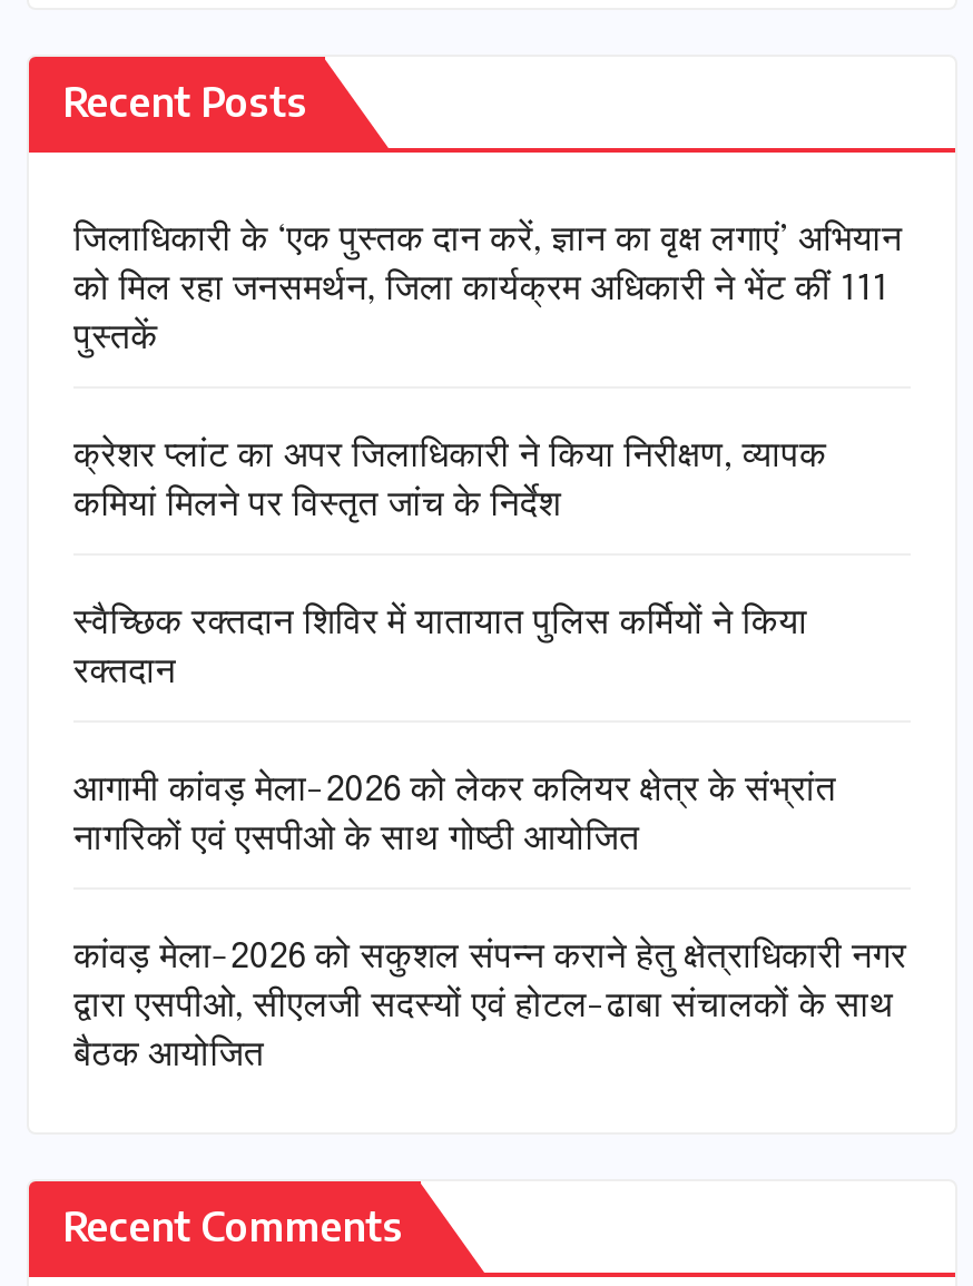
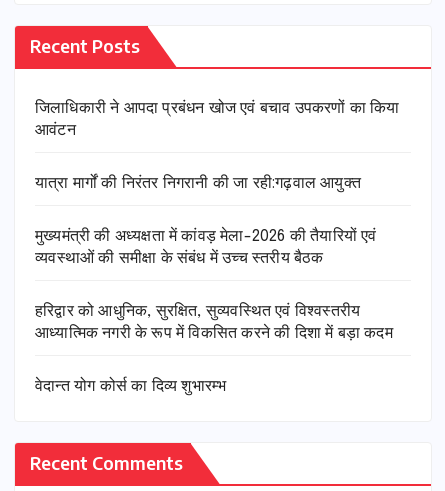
- जिलाधिकारी के ‘एक पुस्तक दान करें, ज्ञान का वृक्ष लगाएं’ अभियान
- को मिल रहा जनसमर्थन, जिला कार्यक्रम अधिकारी ने भेंट कीं 111
- पुस्तकें
+ जिलाधिकारी ने आपदा प्रबंधन खोज एवं बचाव उपकरणों का किया
+ आवंटन

- क्रेशर प्लांट का अपर जिलाधिकारी ने किया निरीक्षण, व्यापक
- कमियां मिलने पर विस्तृत जांच के निर्देश
+ यात्रा मार्गों की निरंतर निगरानी की जा रही:गढ़वाल आयुक्त

- स्वैच्छिक रक्तदान शिविर में यातायात पुलिस कर्मियों ने किया
- रक्तदान
+ मुख्यमंत्री की अध्यक्षता में कांवड़ मेला-2026 की तैयारियों एवं
+ व्यवस्थाओं की समीक्षा के संबंध में उच्च स्तरीय बैठक

- आगामी कांवड़ मेला-2026 को लेकर कलियर क्षेत्र के संभ्रांत
- नागरिकों एवं एसपीओ के साथ गोष्ठी आयोजित
+ हरिद्वार को आधुनिक, सुरक्षित, सुव्यवस्थित एवं विश्वस्तरीय
+ आध्यात्मिक नगरी के रूप में विकसित करने की दिशा में बड़ा कदम

- कांवड़ मेला-2026 को सकुशल संपन्न कराने हेतु क्षेत्राधिकारी नगर
- द्वारा एसपीओ, सीएलजी सदस्यों एवं होटल-ढाबा संचालकों के साथ
- बैठक आयोजित
+ वेदान्त योग कोर्स का दिव्य शुभारम्भ
